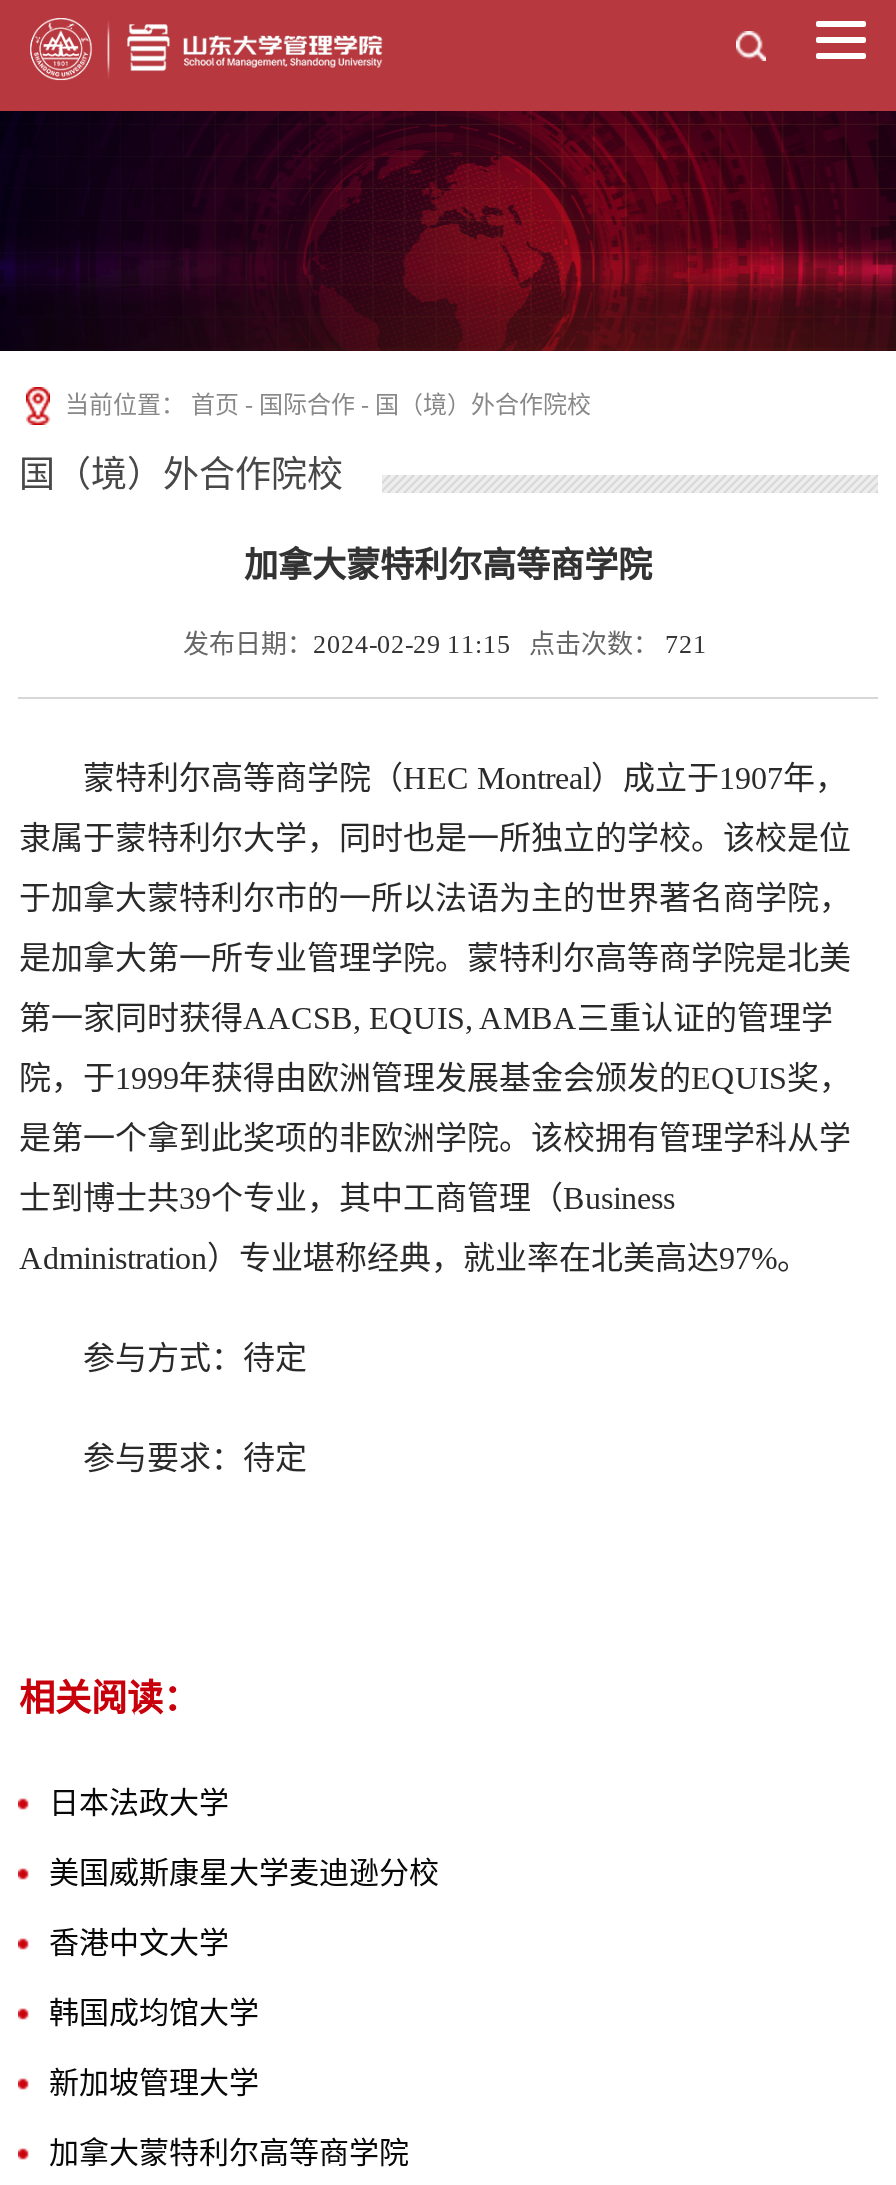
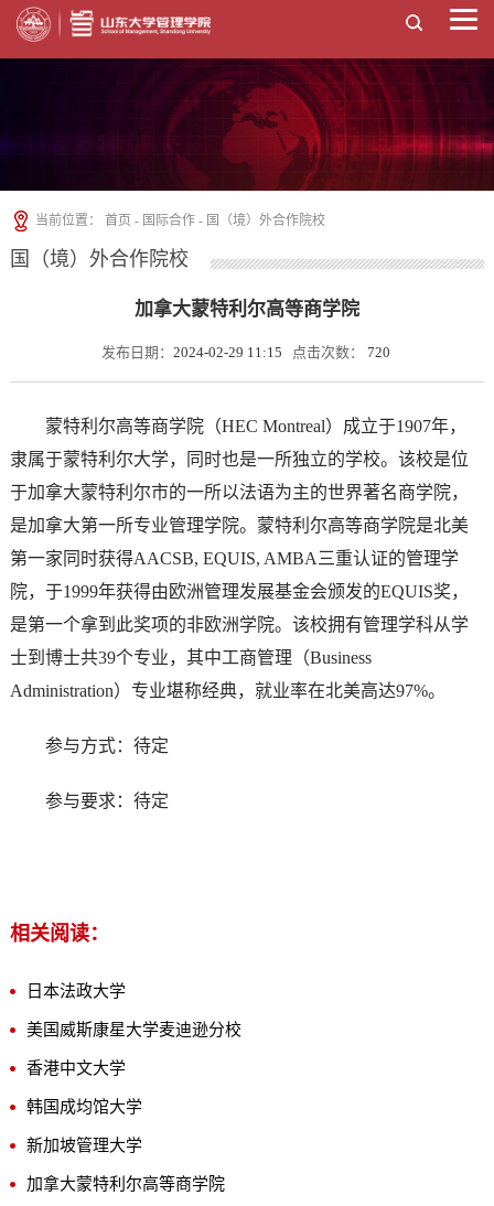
- 发布日期：2024-02-29 11:15 点击次数： 721
+ 发布日期：2024-02-29 11:15 点击次数： 720
